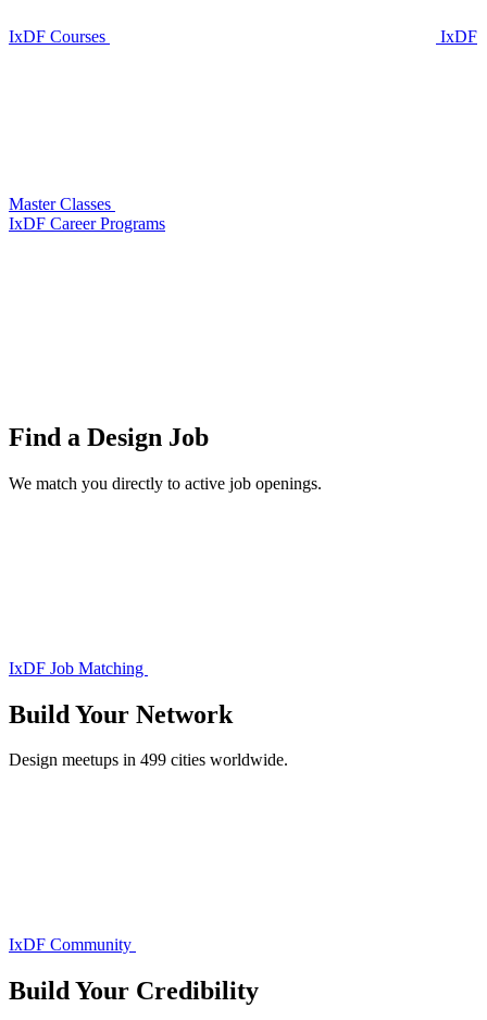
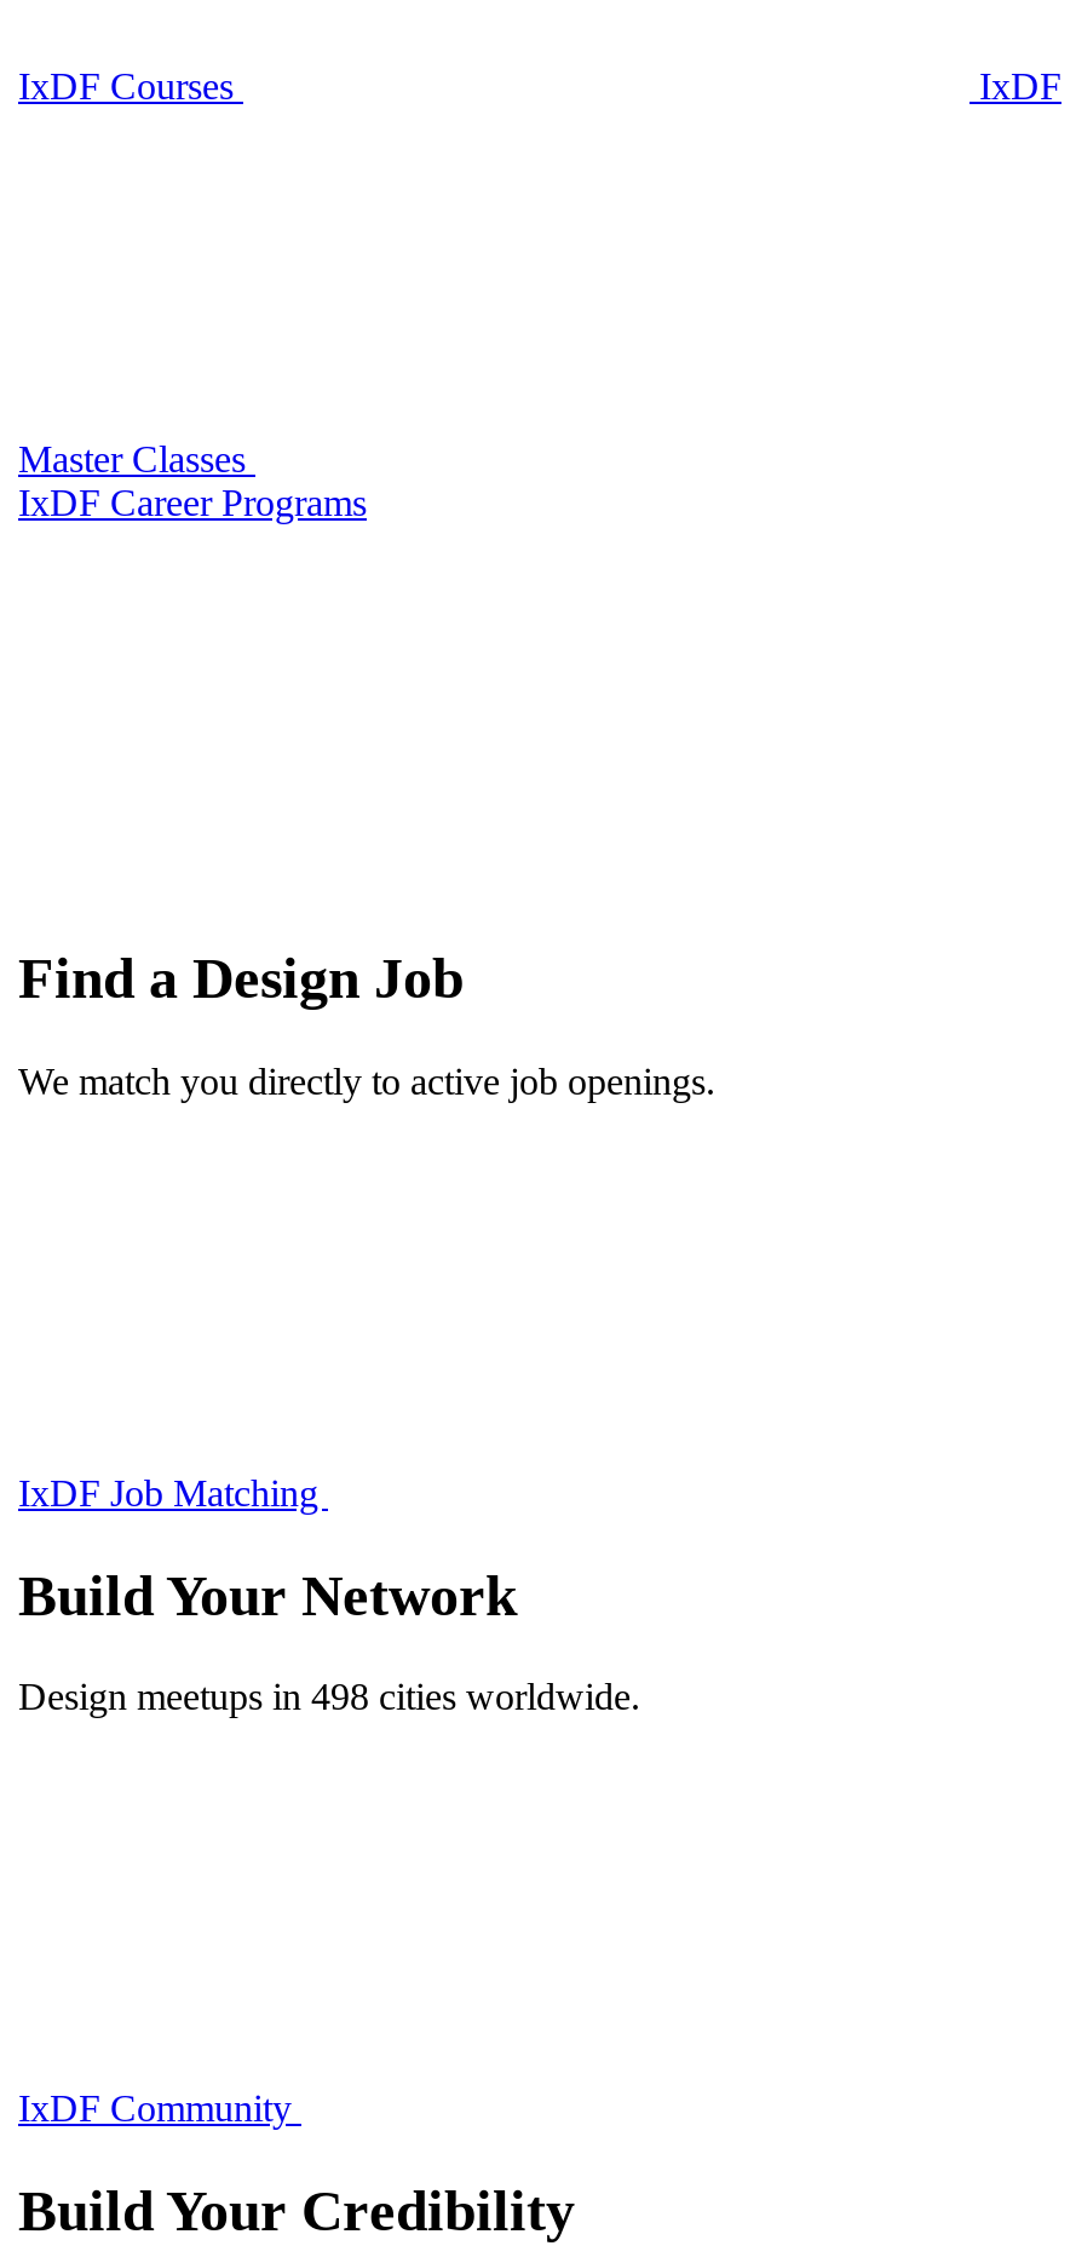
- Design meetups in 499 cities worldwide.
+ Design meetups in 498 cities worldwide.
